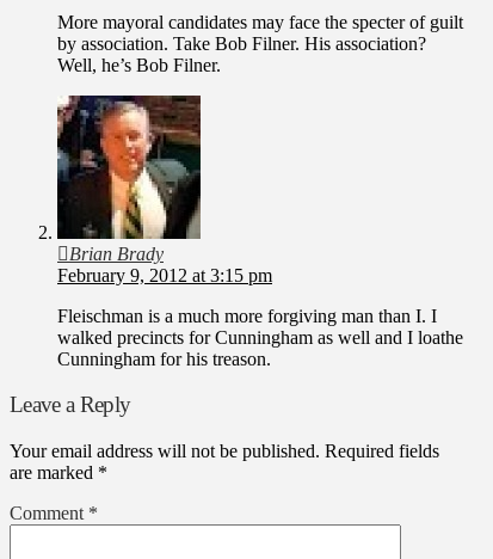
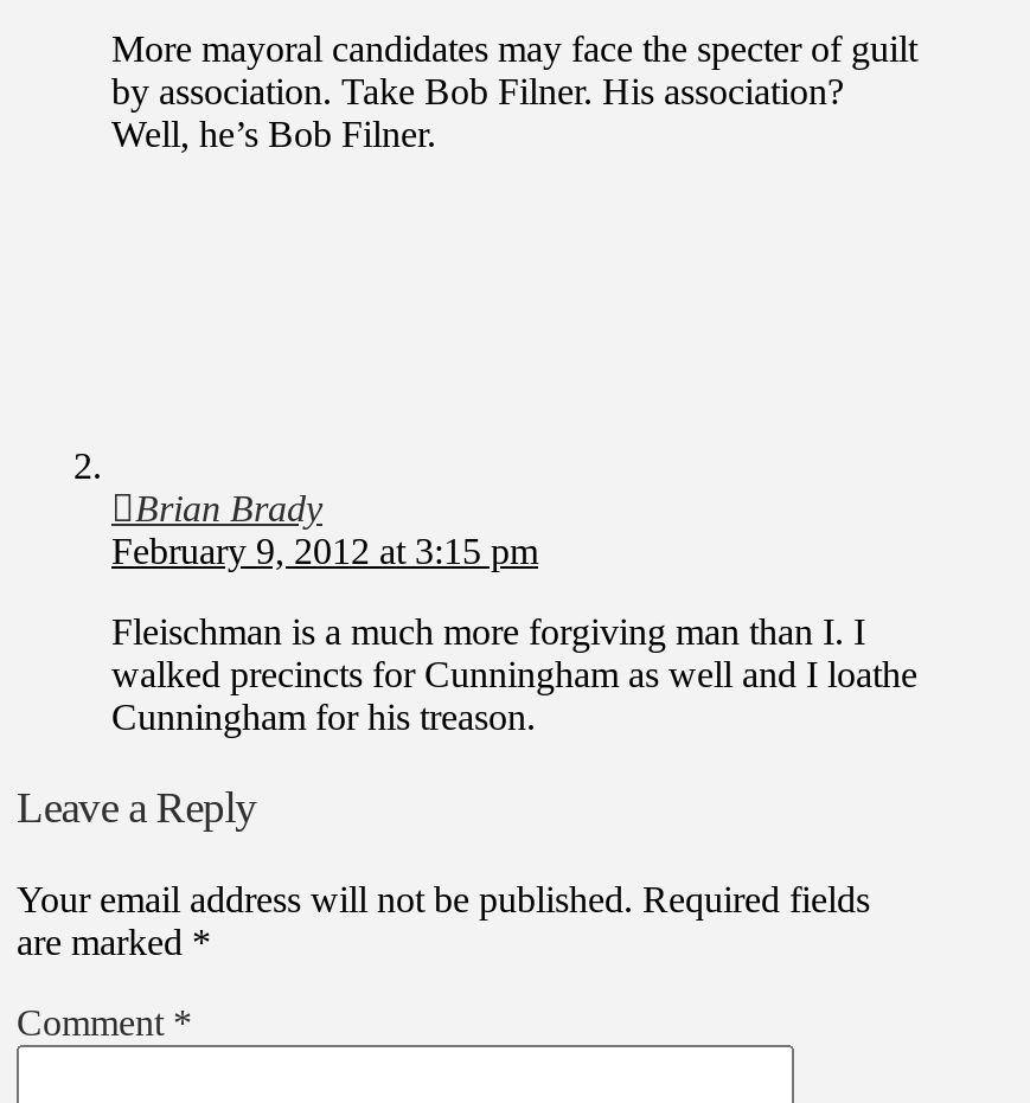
- [image]
